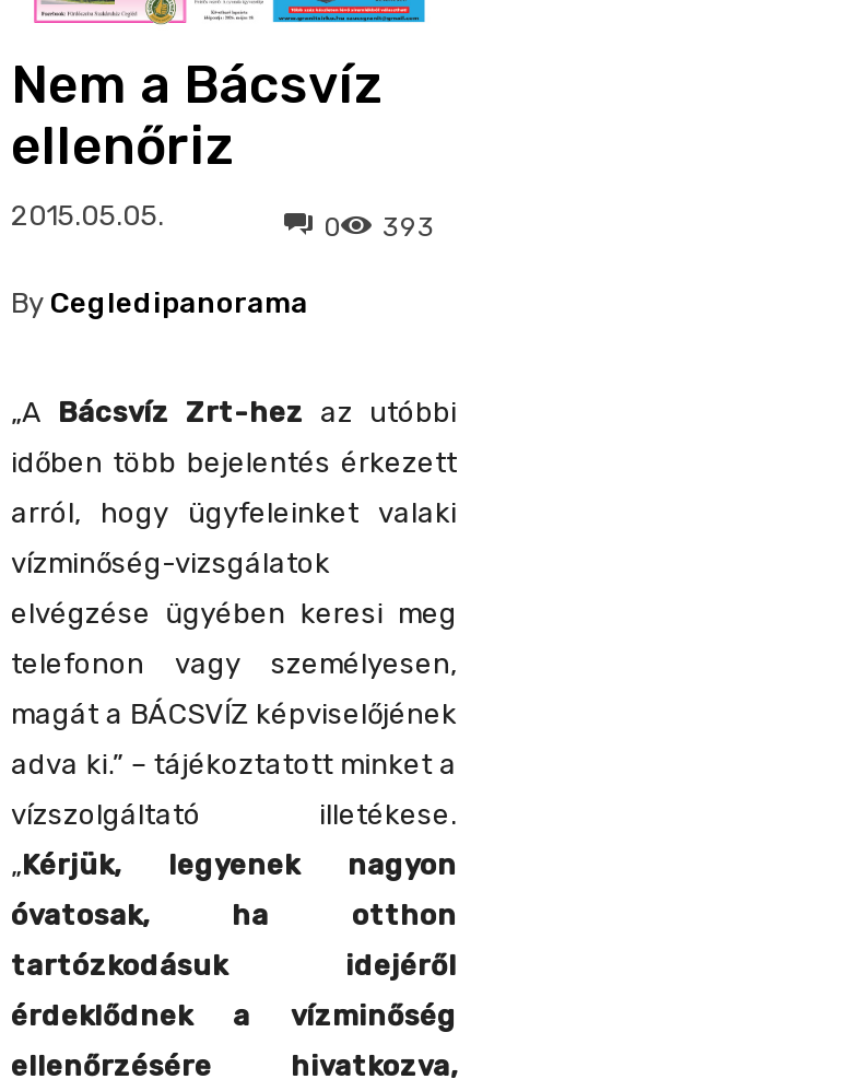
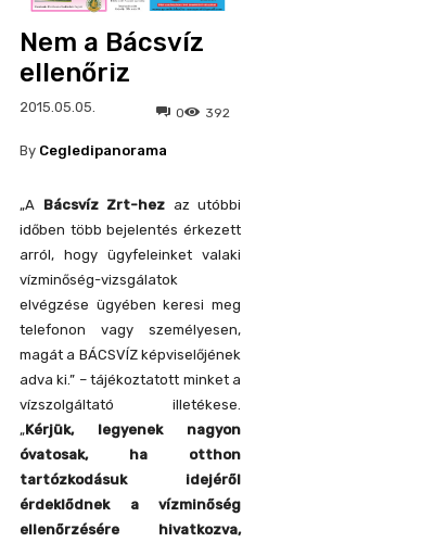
- 393
+ 392
